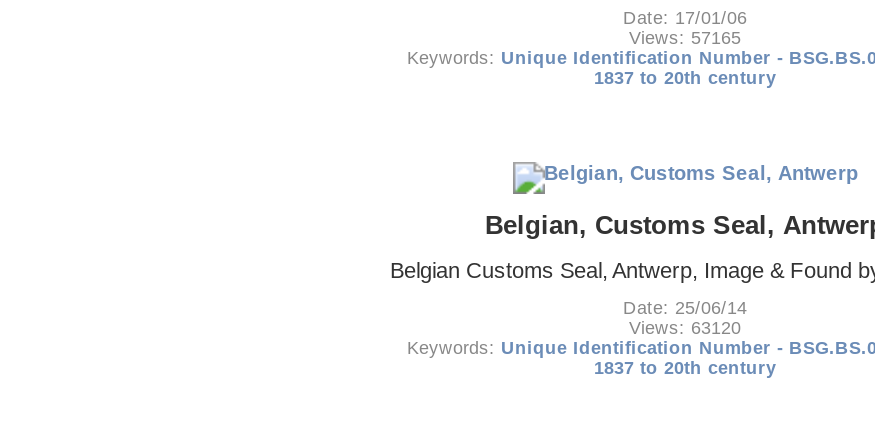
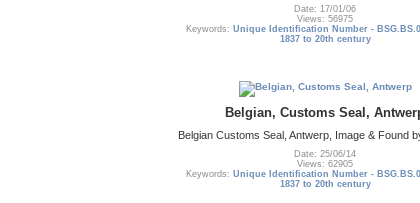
- Views: 57165
+ Views: 56975

- Views: 63120
+ Views: 62905
